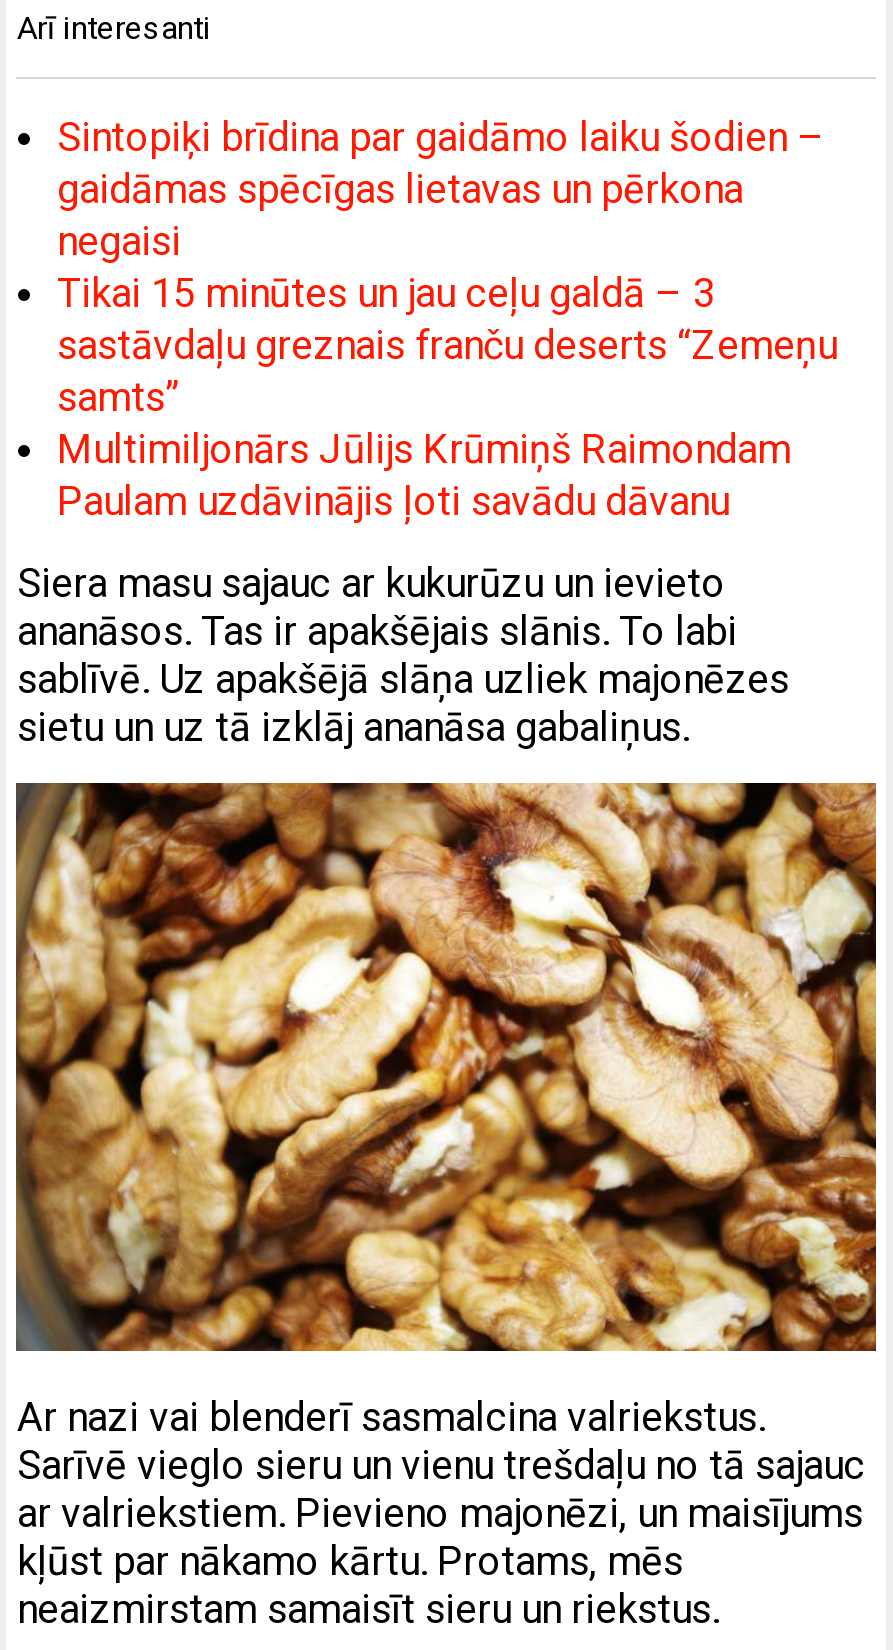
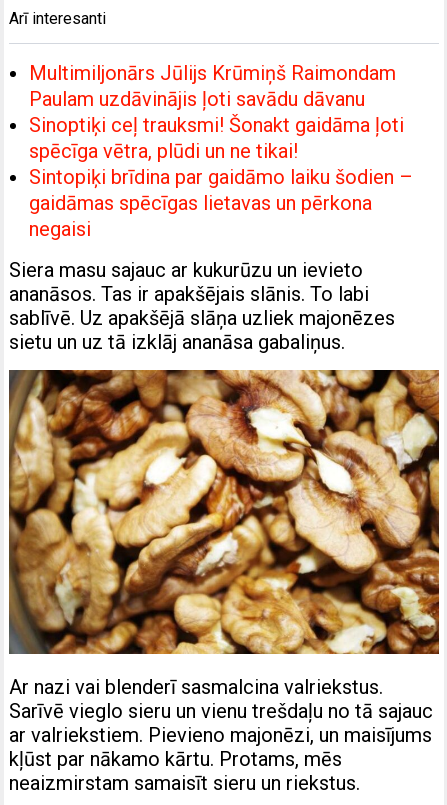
+ Sinoptiķi ceļ trauksmi! Šonakt gaidāma ļoti
+ spēcīga vētra, plūdi un ne tikai!

moved down: Sintopiķi brīdina par gaidāmo laiku šodien – | gaidāmas spēcīgas lietavas un pērkona | negaisi

- Tikai 15 minūtes un jau ceļu galdā – 3
- sastāvdaļu greznais franču deserts “Zemeņu
- samts”

moved up: Multimiljonārs Jūlijs Krūmiņš Raimondam | Paulam uzdāvinājis ļoti savādu dāvanu
